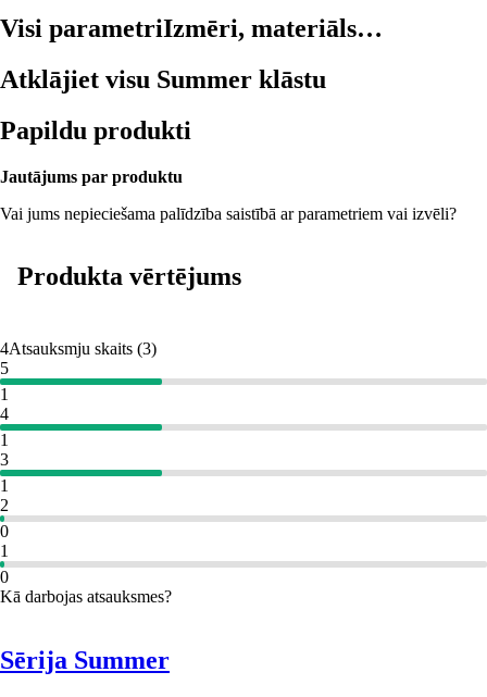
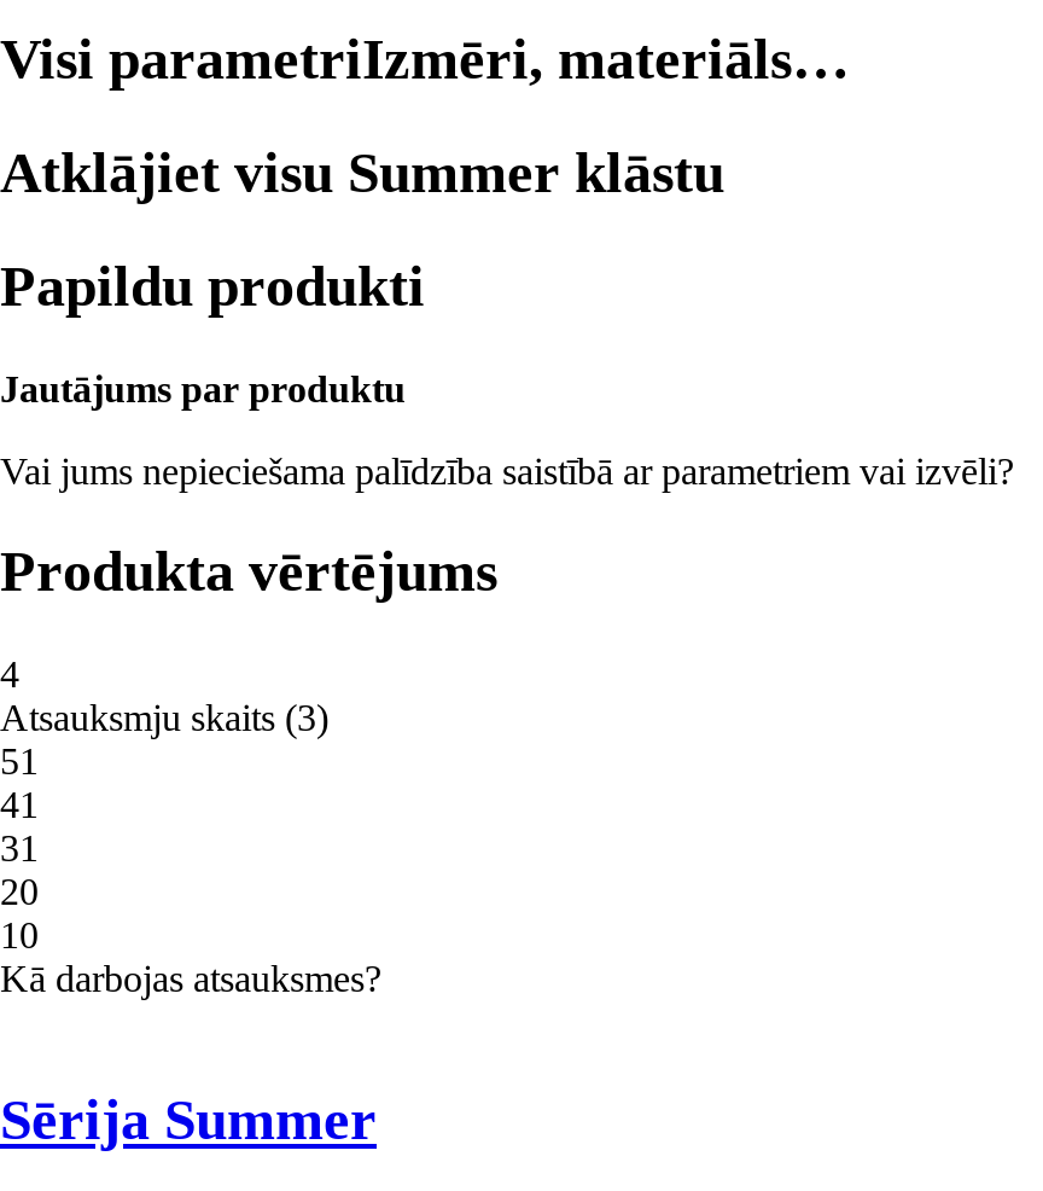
- 4Atsauksmju skaits (3)
- 5
- 1

- 1
- 3
- 1
- 2
- 0
- 1
- 0
+ Atsauksmju skaits (3)
+ 51
+ 41
+ 31
+ 20
+ 1 0
